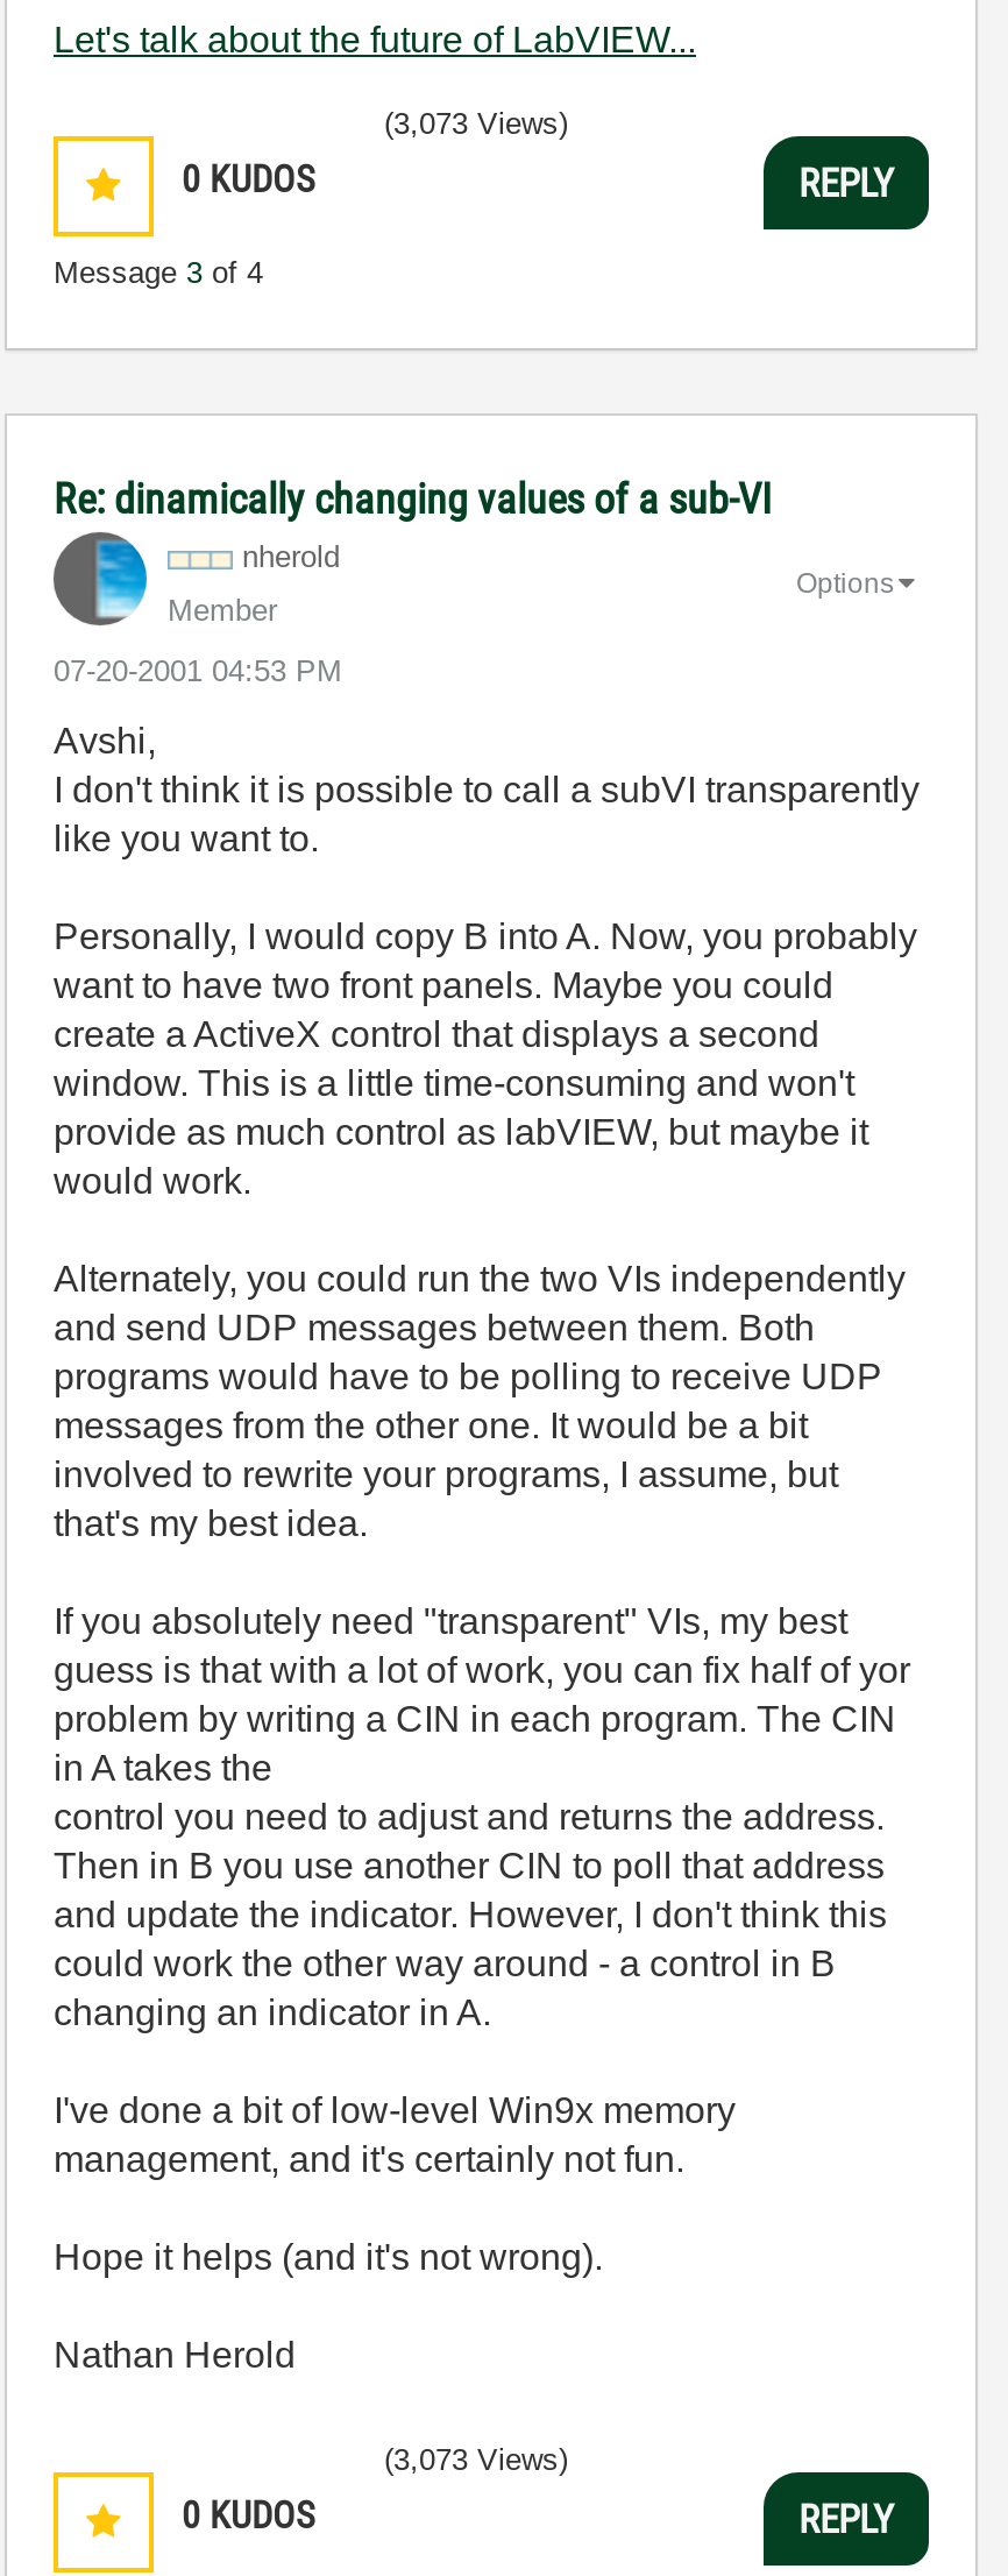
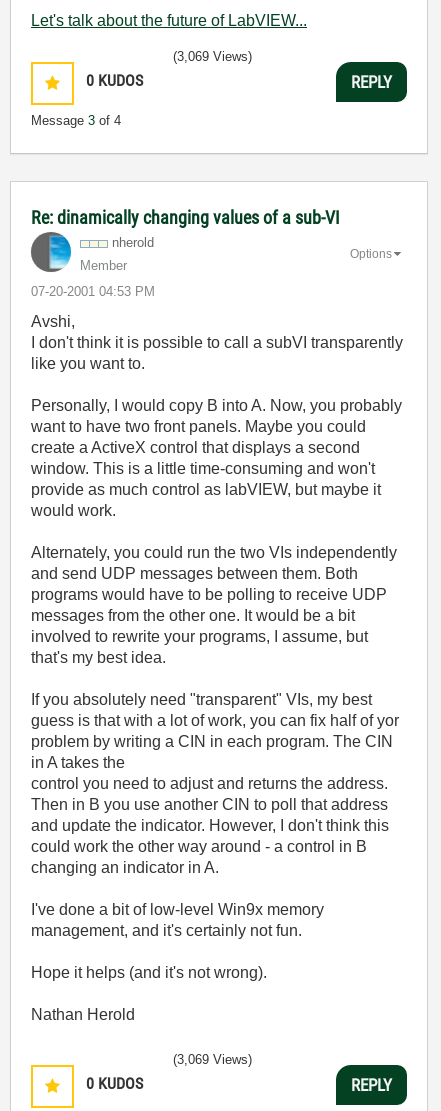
- (3,073 Views)
+ (3,069 Views)

- (3,073 Views)
+ (3,069 Views)
